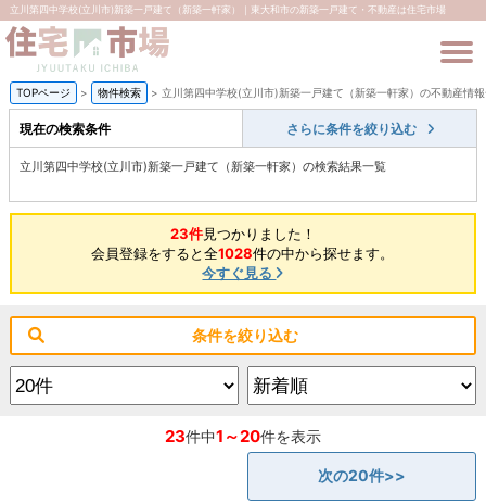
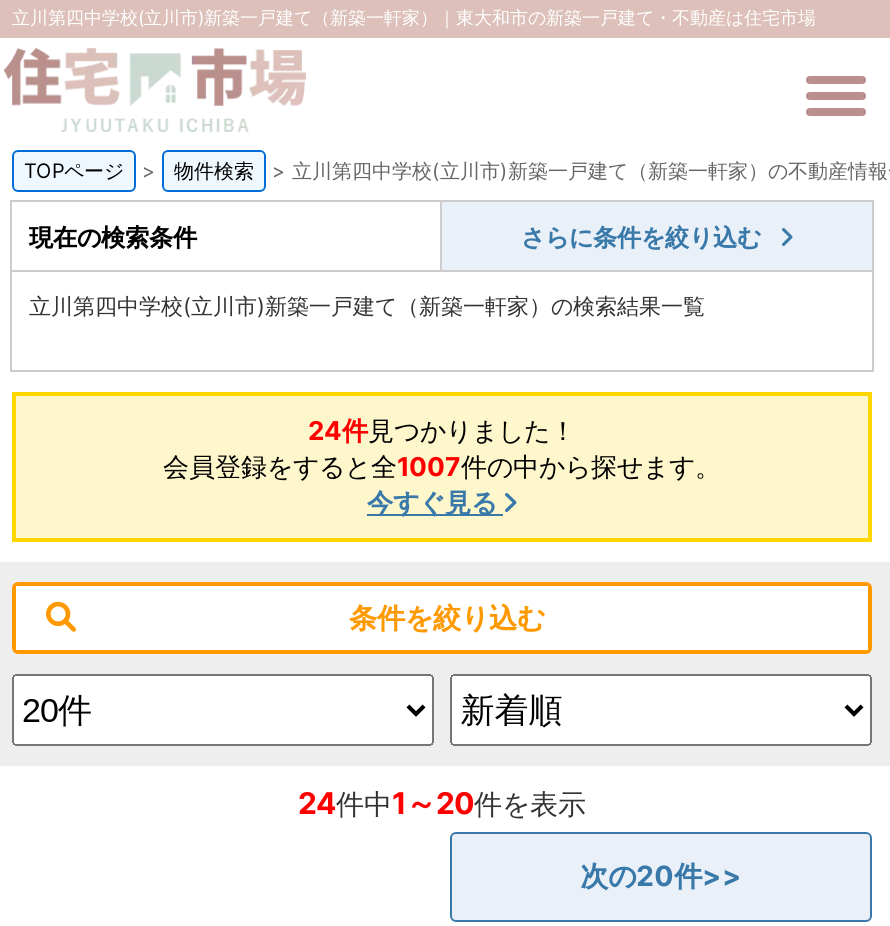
- 23件見つかりました！
+ 24件見つかりました！

- 会員登録をすると全1028件の中から探せます。
+ 会員登録をすると全1007件の中から探せます。

- 23件中1～20件を表示
+ 24件中1～20件を表示
